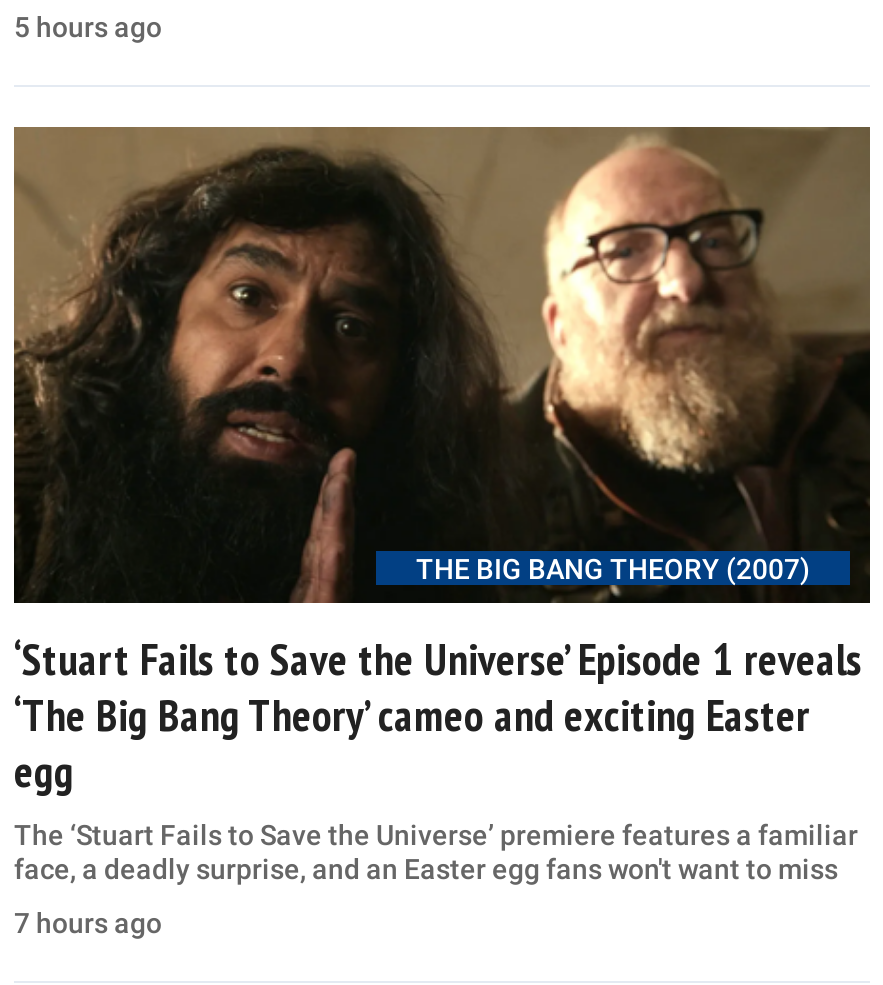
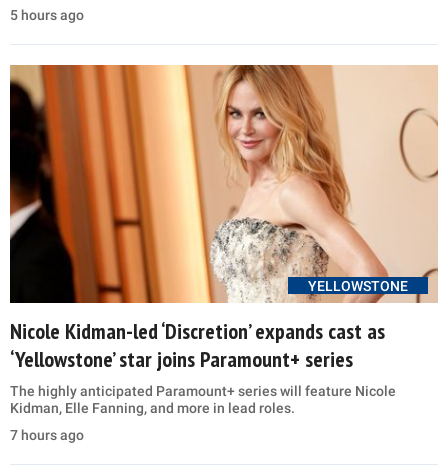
- [image]
- THE BIG BANG THEORY (2007)
+ [image]
+ YELLOWSTONE

- ‘Stuart Fails to Save the Universe’ Episode 1 reveals
- ‘The Big Bang Theory’ cameo and exciting Easter
- egg
- The ‘Stuart Fails to Save the Universe’ premiere features a familiar
- face, a deadly surprise, and an Easter egg fans won't want to miss
+ Nicole Kidman-led ‘Discretion’ expands cast as
+ ‘Yellowstone’ star joins Paramount+ series
+ The highly anticipated Paramount+ series will feature Nicole
+ Kidman, Elle Fanning, and more in lead roles.
